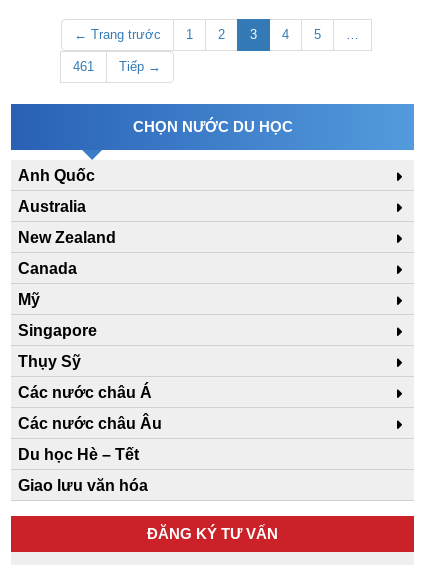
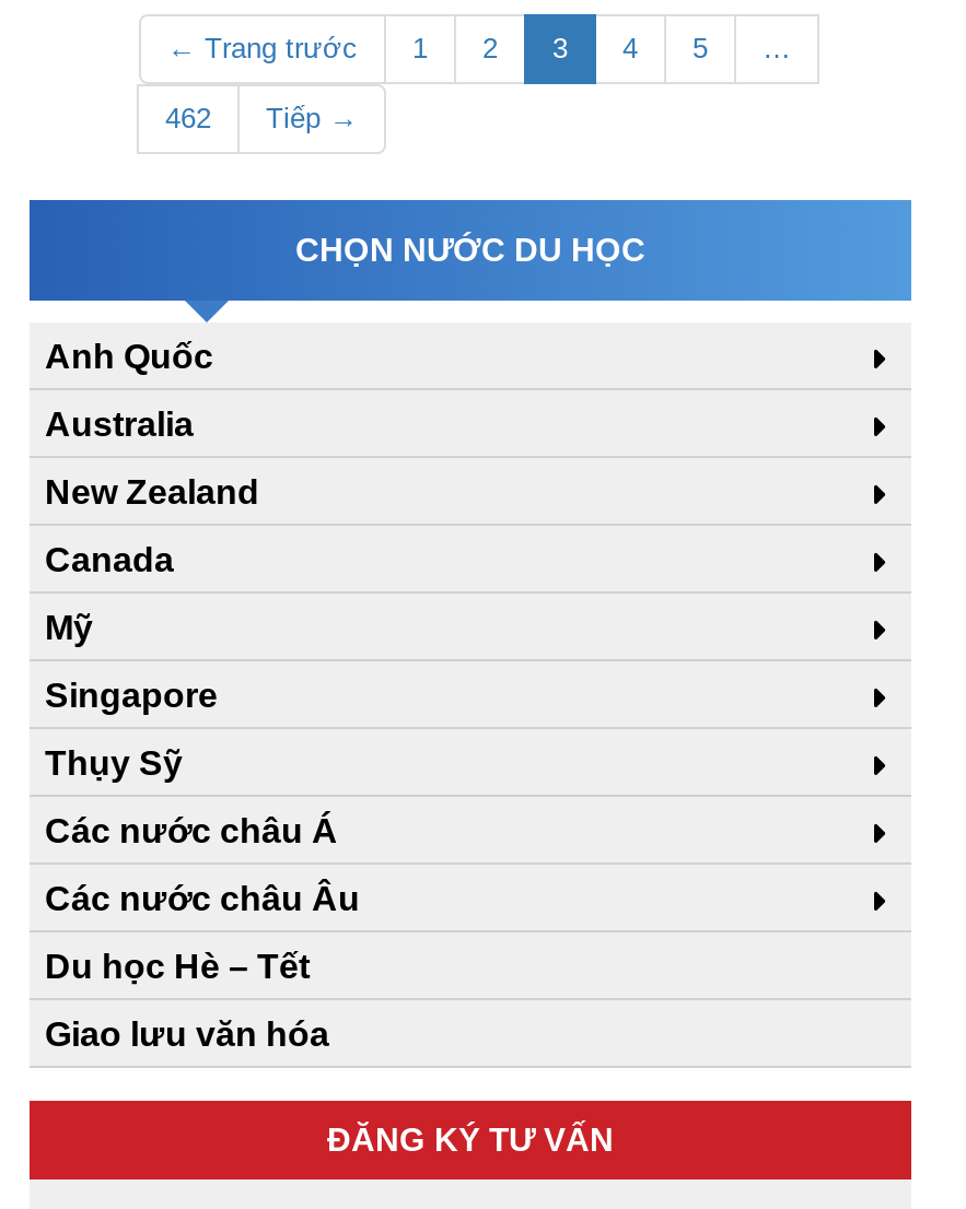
- 461
+ 462
